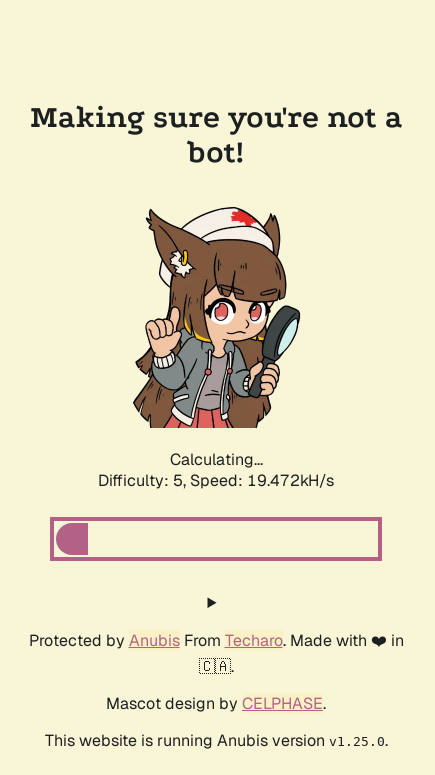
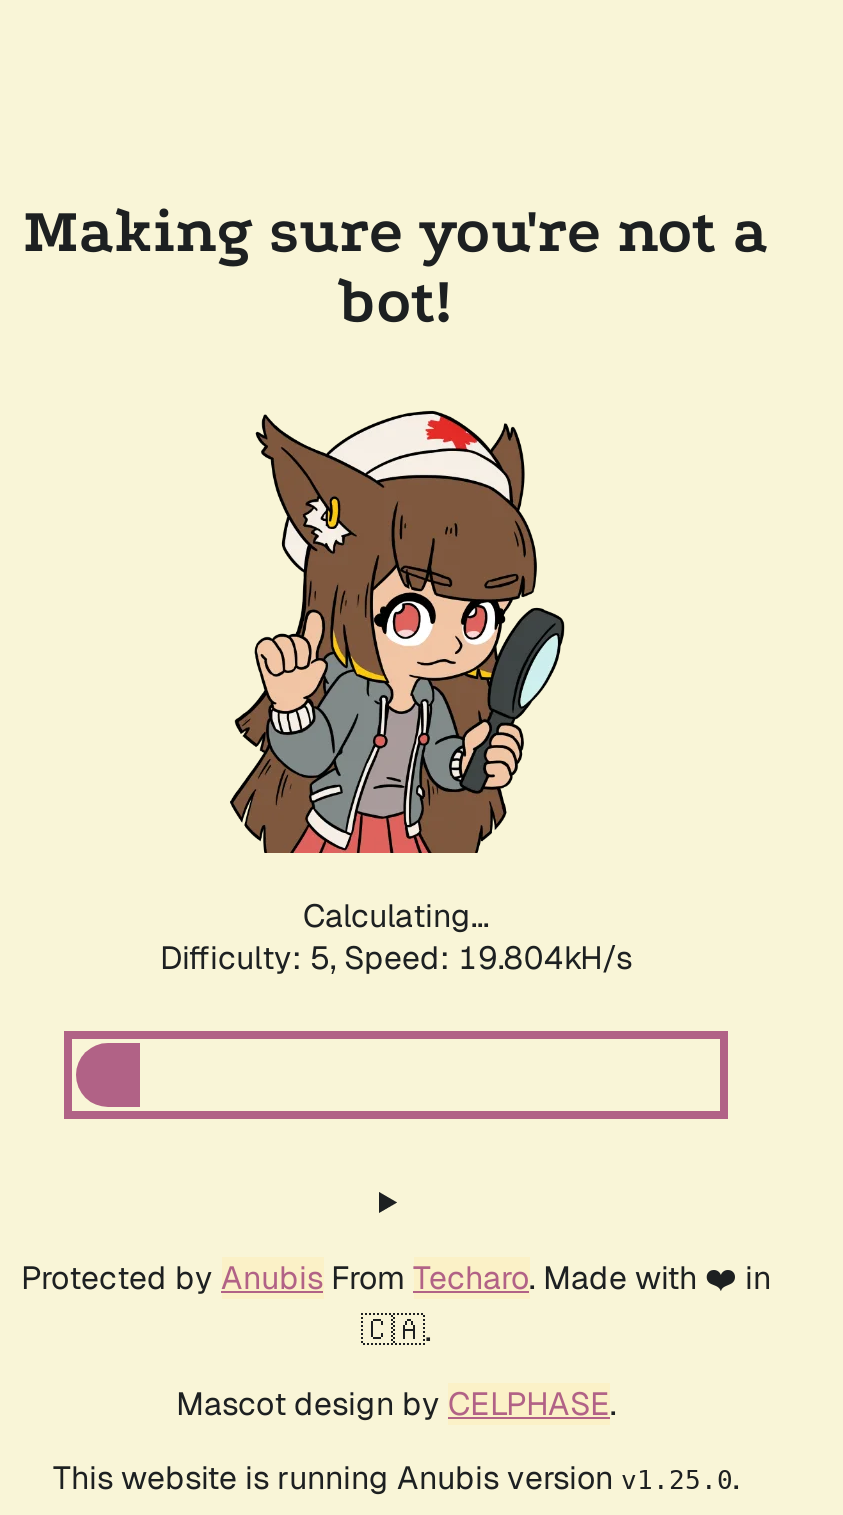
- Difficulty: 5, Speed: 19.472kH/s
+ Difficulty: 5, Speed: 19.804kH/s
